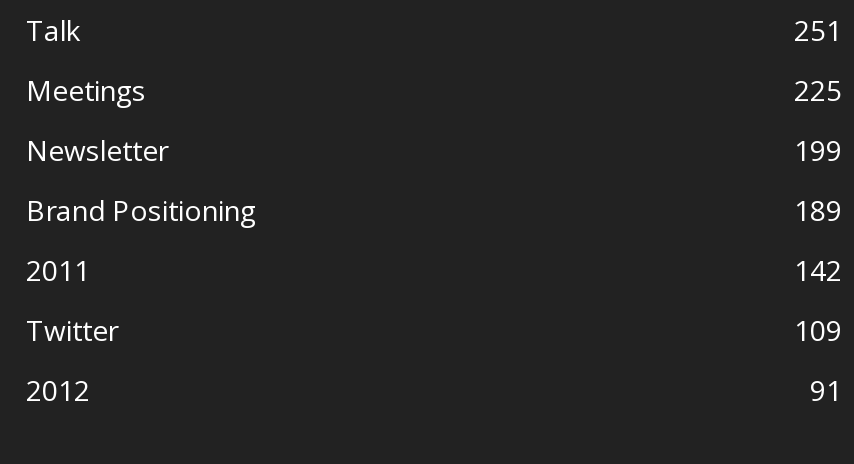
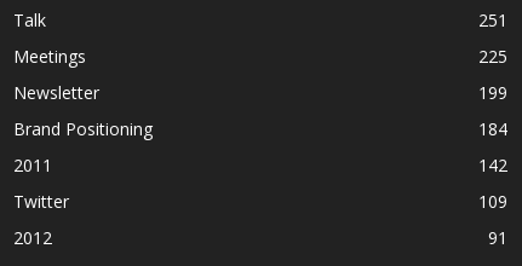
- 189
+ 184
